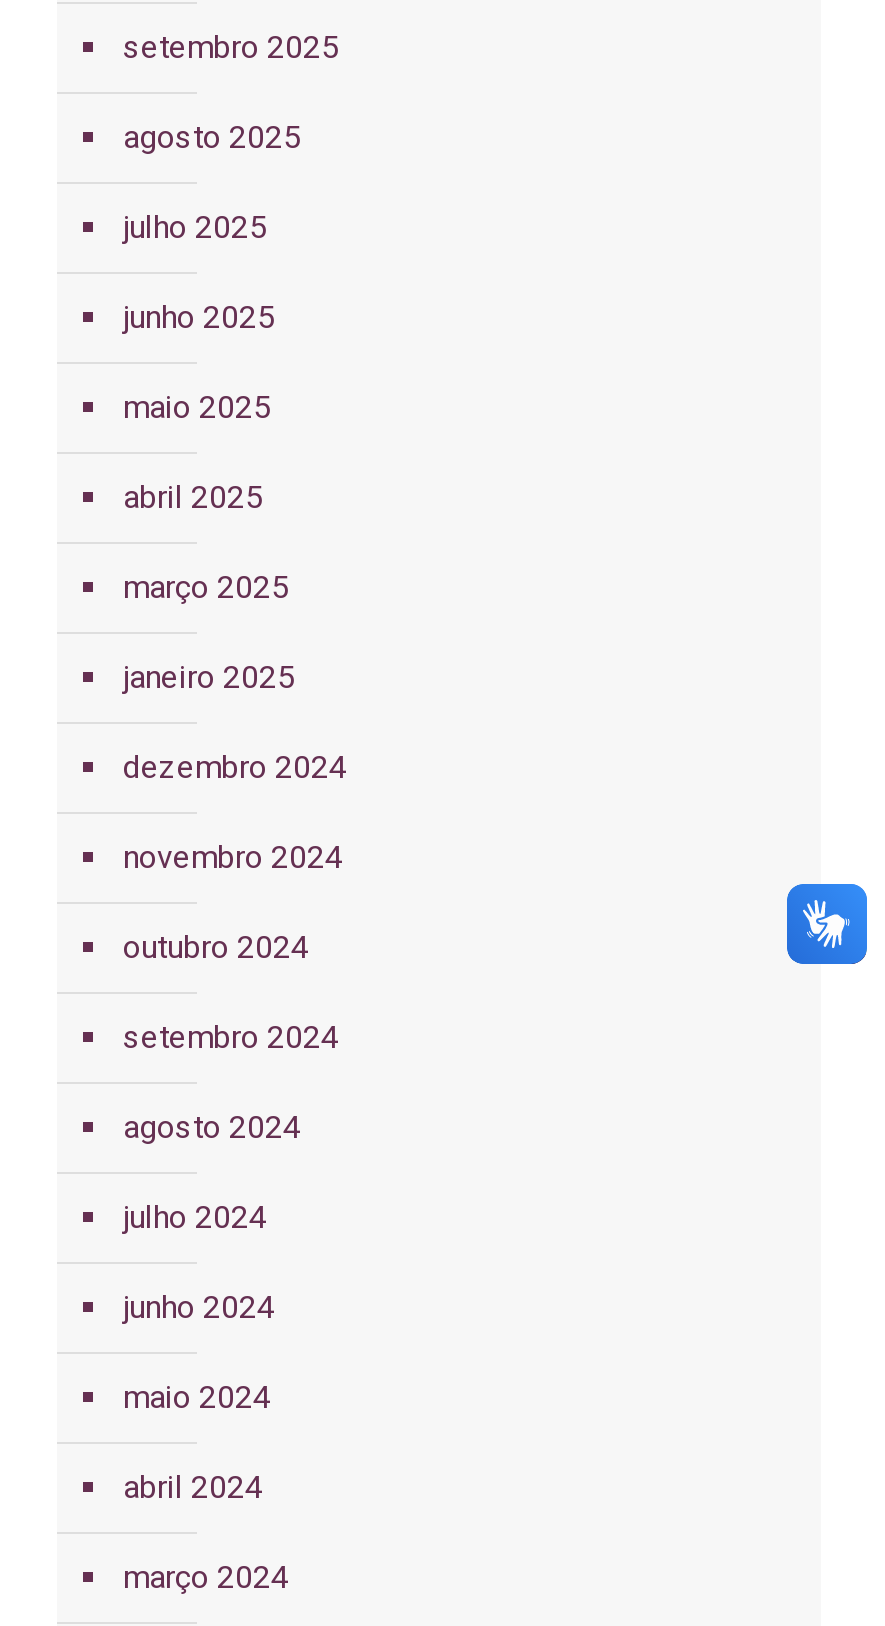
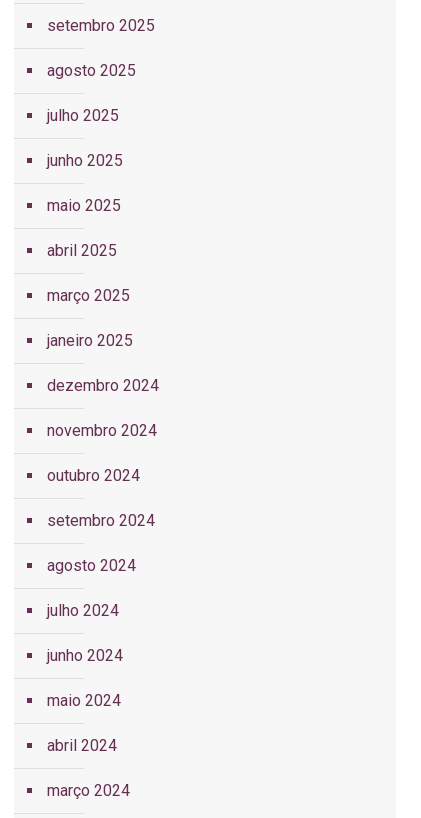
- [image]
